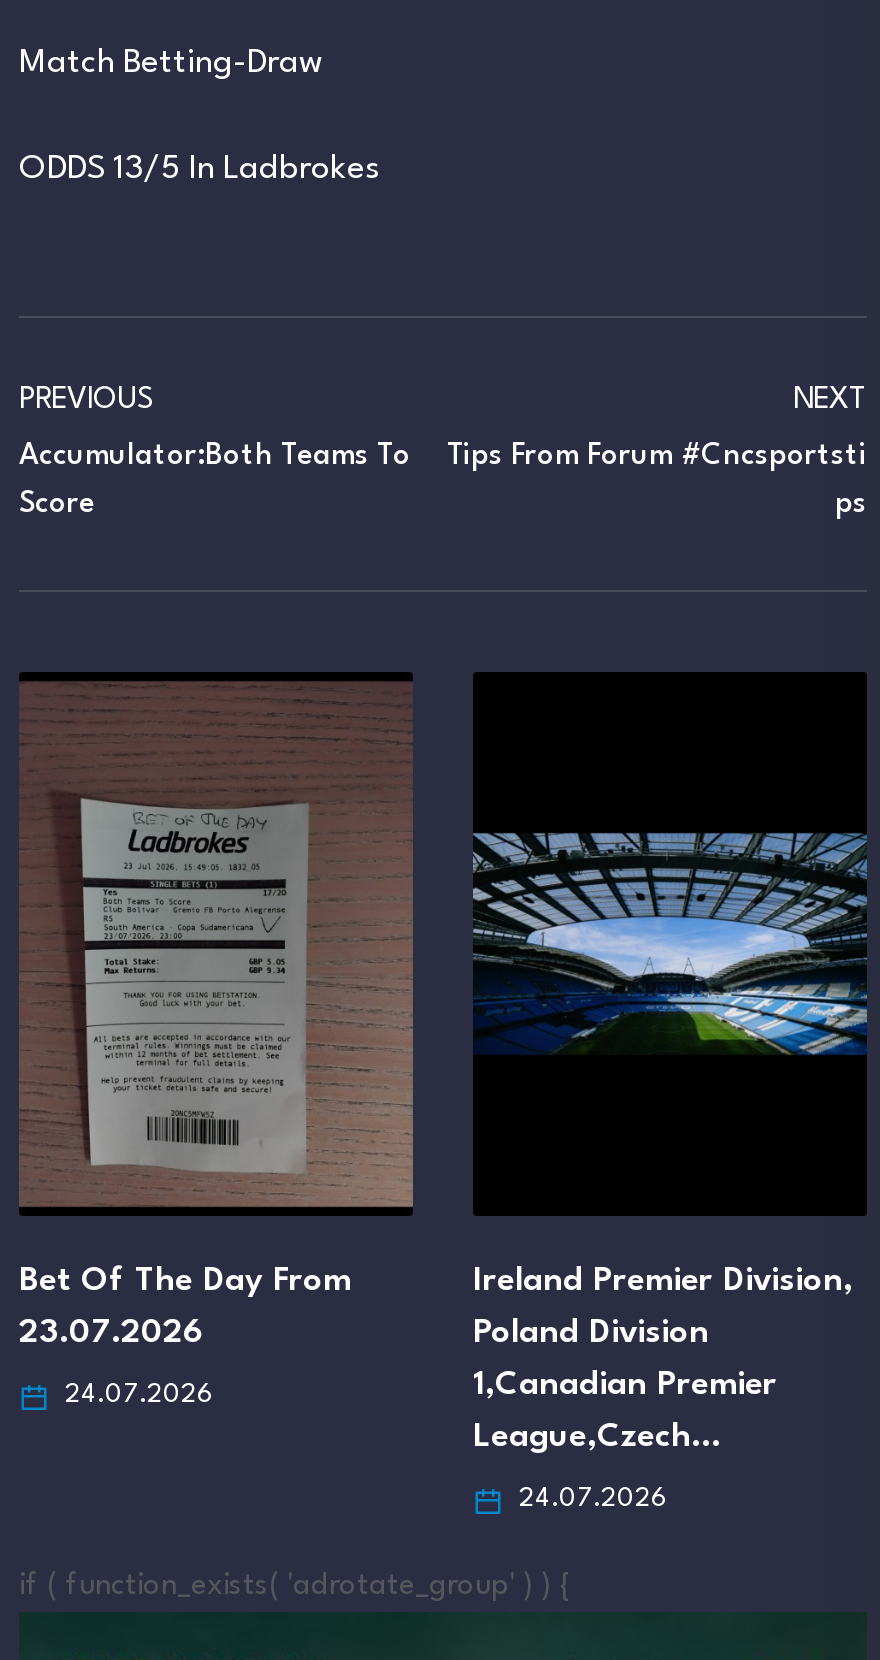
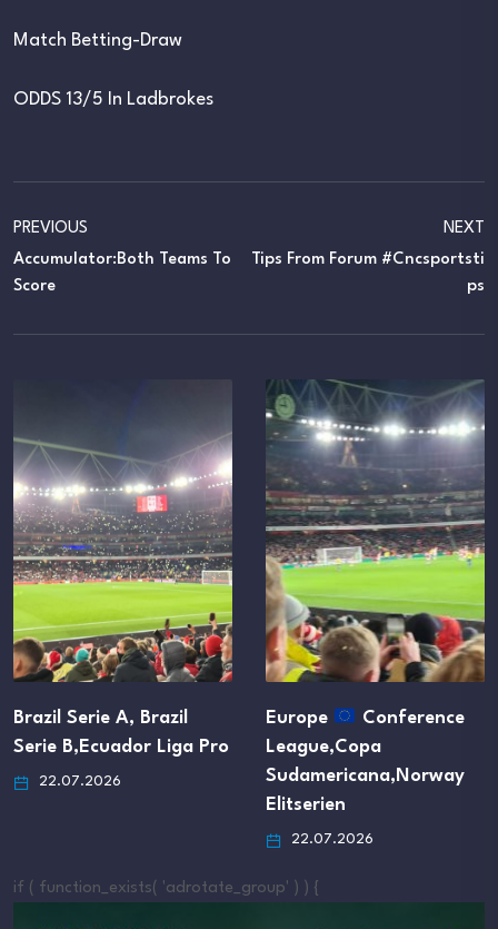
- [image]
- Bet Of The Day From
+ [image]
+ Brazil Serie A, Brazil

- [image]
- Ireland Premier Division,
+ [image]
+ Europe
+ Conference

- 23.07.2026
+ Serie B,Ecuador Liga Pro

- Poland Division
+ League,Copa

- 1,Canadian Premier
+ Sudamericana,Norway

- 24.07.2026
+ 22.07.2026

- League,Czech…
+ Elitserien

- 24.07.2026
+ 22.07.2026
